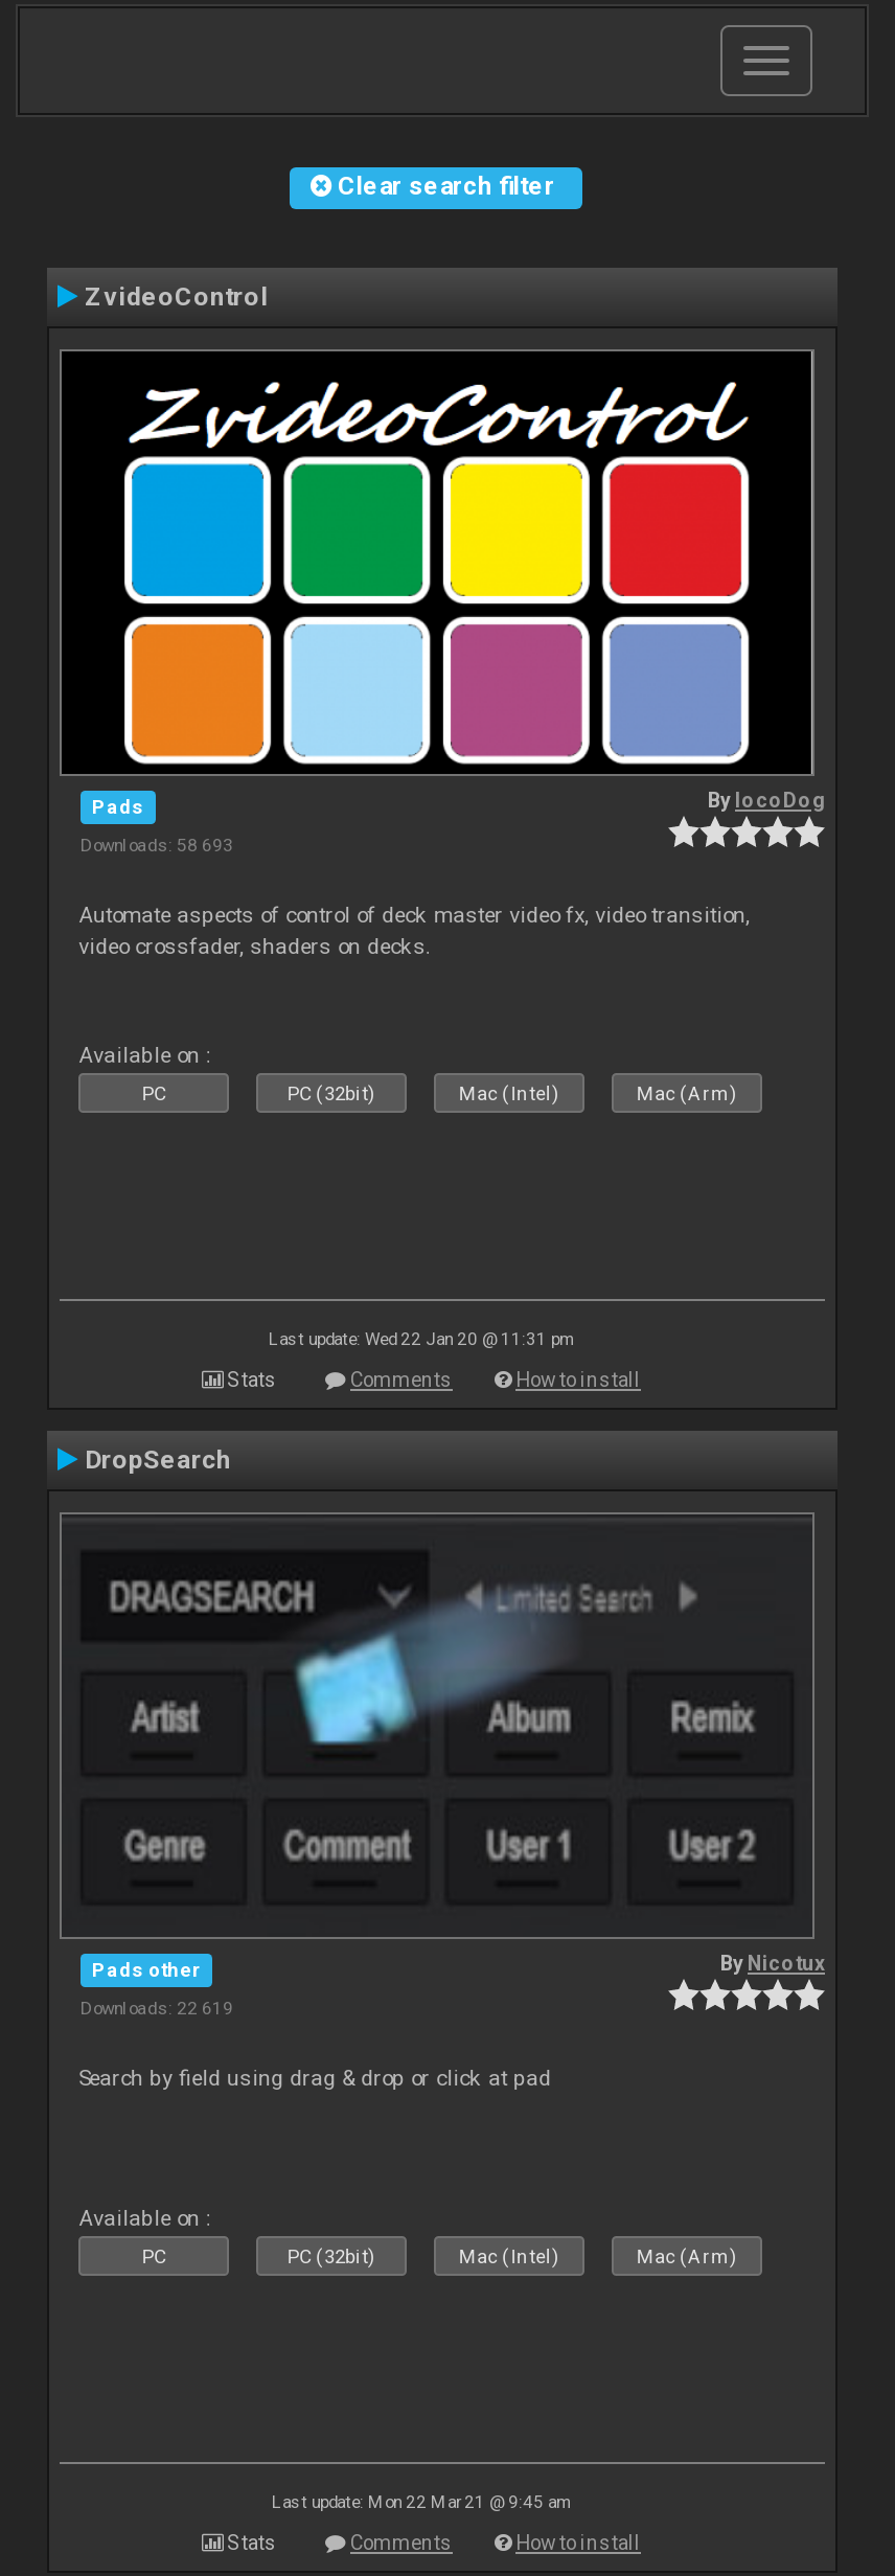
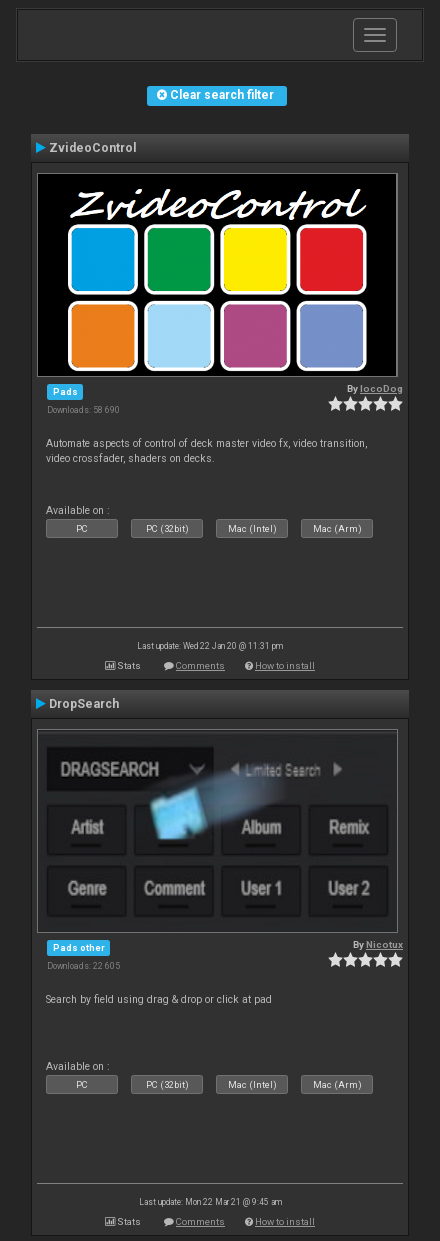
- Downloads: 58 693
+ Downloads: 58 690

- Downloads: 22 619
+ Downloads: 22 605
